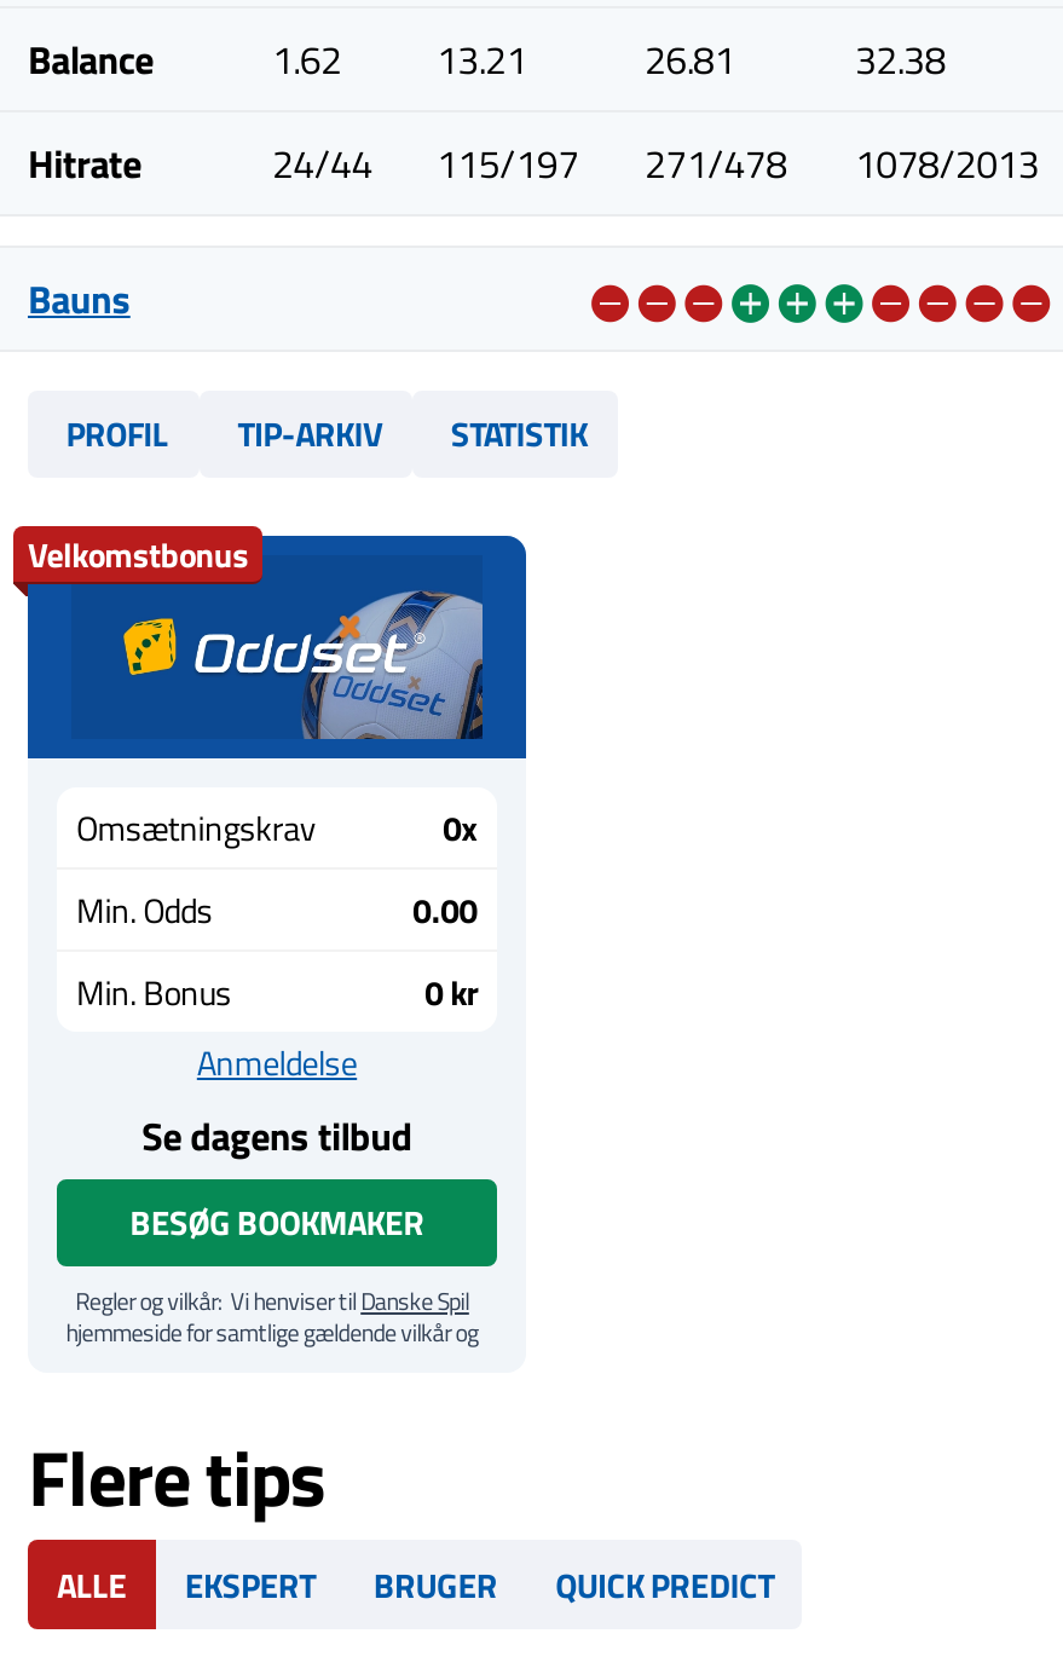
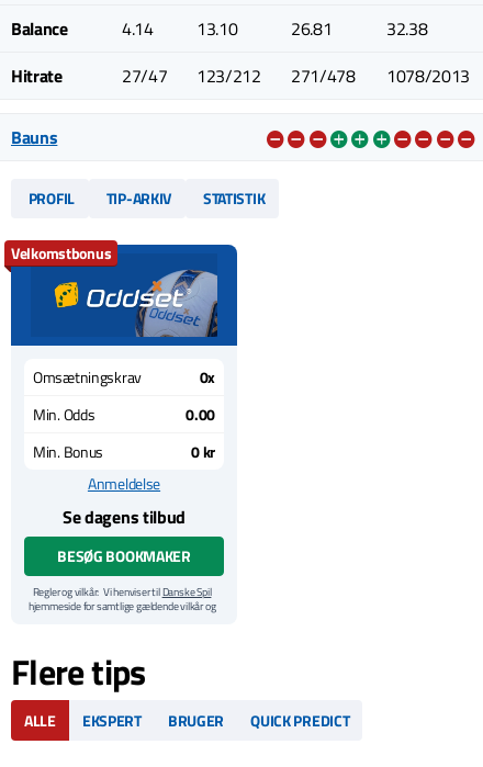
- 1.62
+ 4.14

- 13.21
+ 13.10

- 24/44
+ 27/47

- 115/197
+ 123/212
